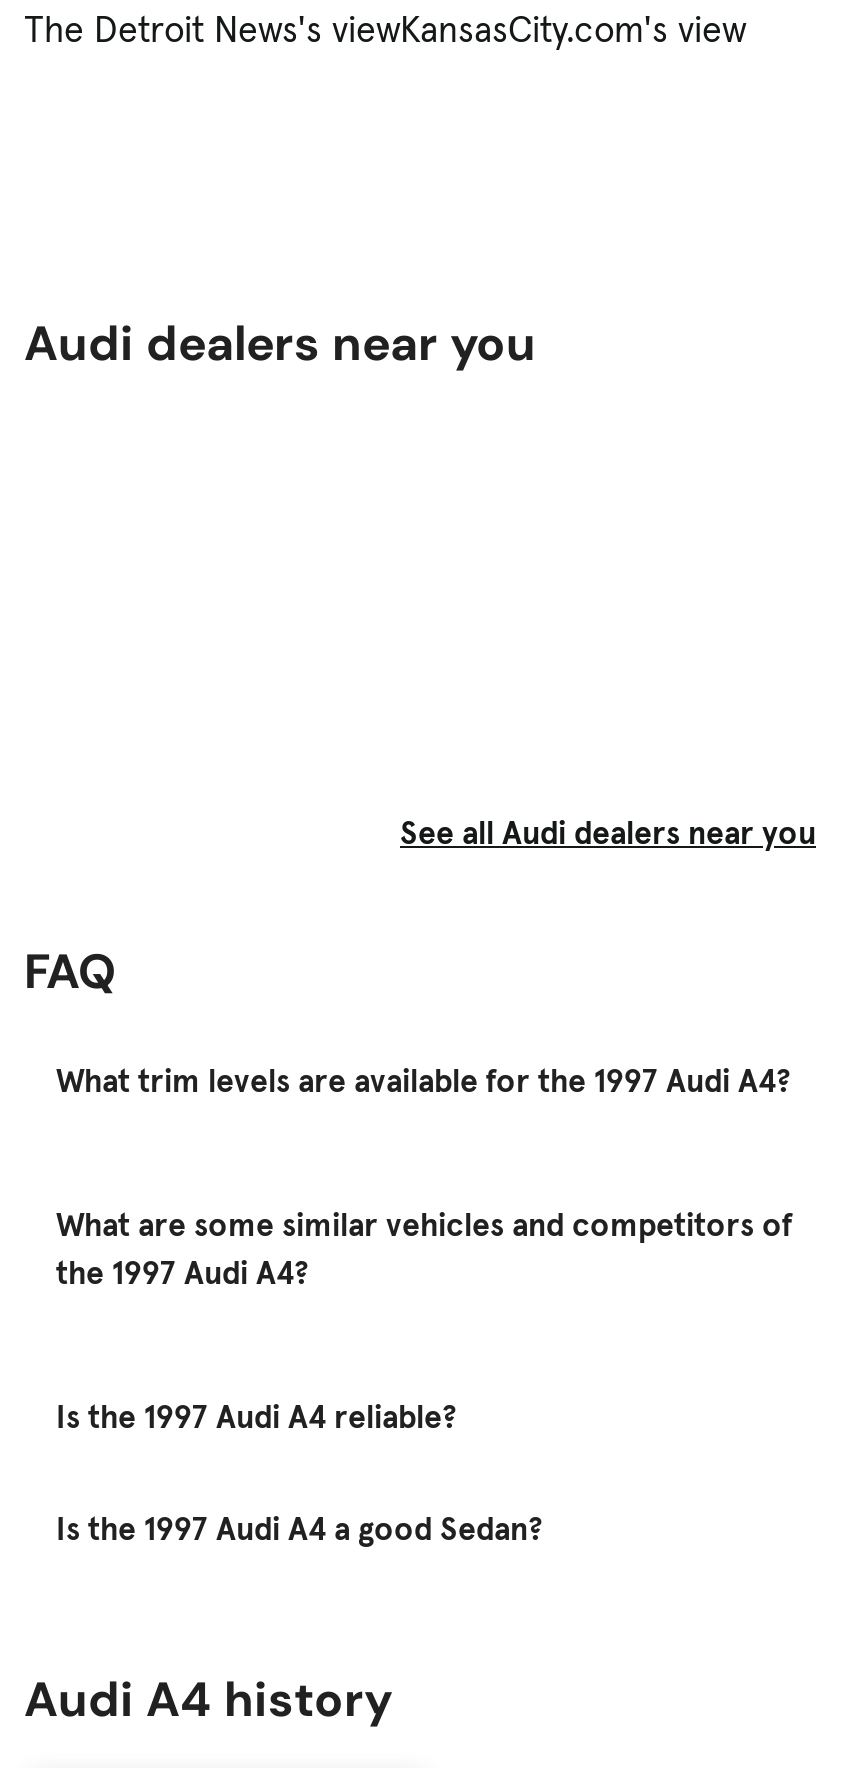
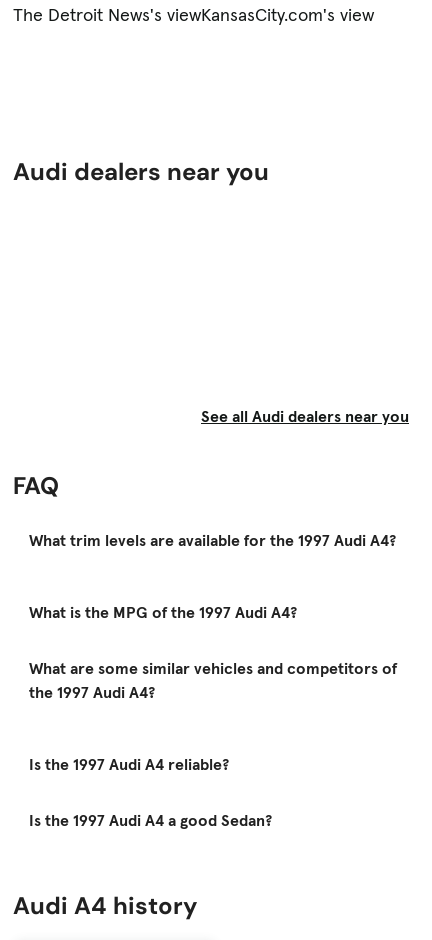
+ What is the MPG of the 1997 Audi A4?
